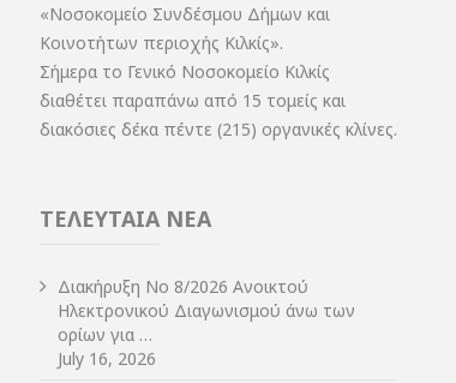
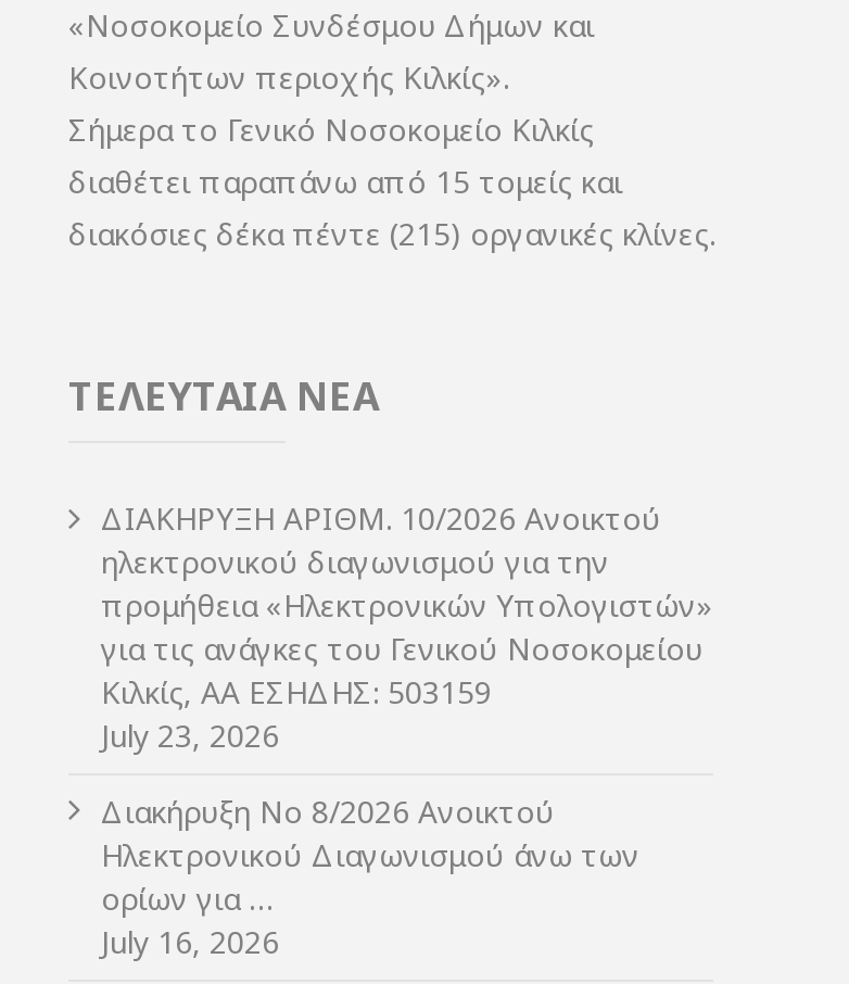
+ ΔIΑΚΗΡΥΞΗ ΑΡIΘΜ. 10/2026 Ανοικτού
+ ηλεκτρονικού διαγωνισμού για την
+ προμήθεια «Ηλεκτρονικών Υπολογιστών»
+ για τις ανάγκες του Γενικού Νοσοκομείου
+ Κιλκίς, ΑΑ ΕΣΗΔΗΣ: 503159
+ July 23, 2026
